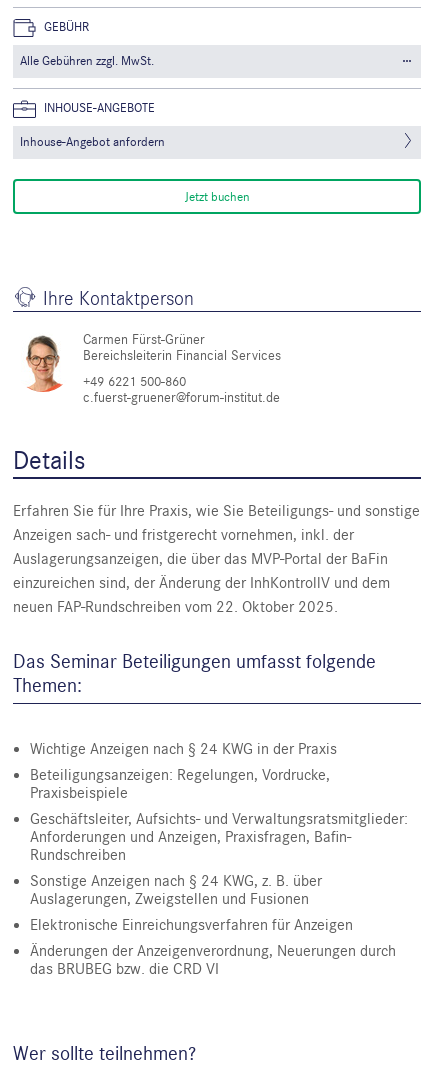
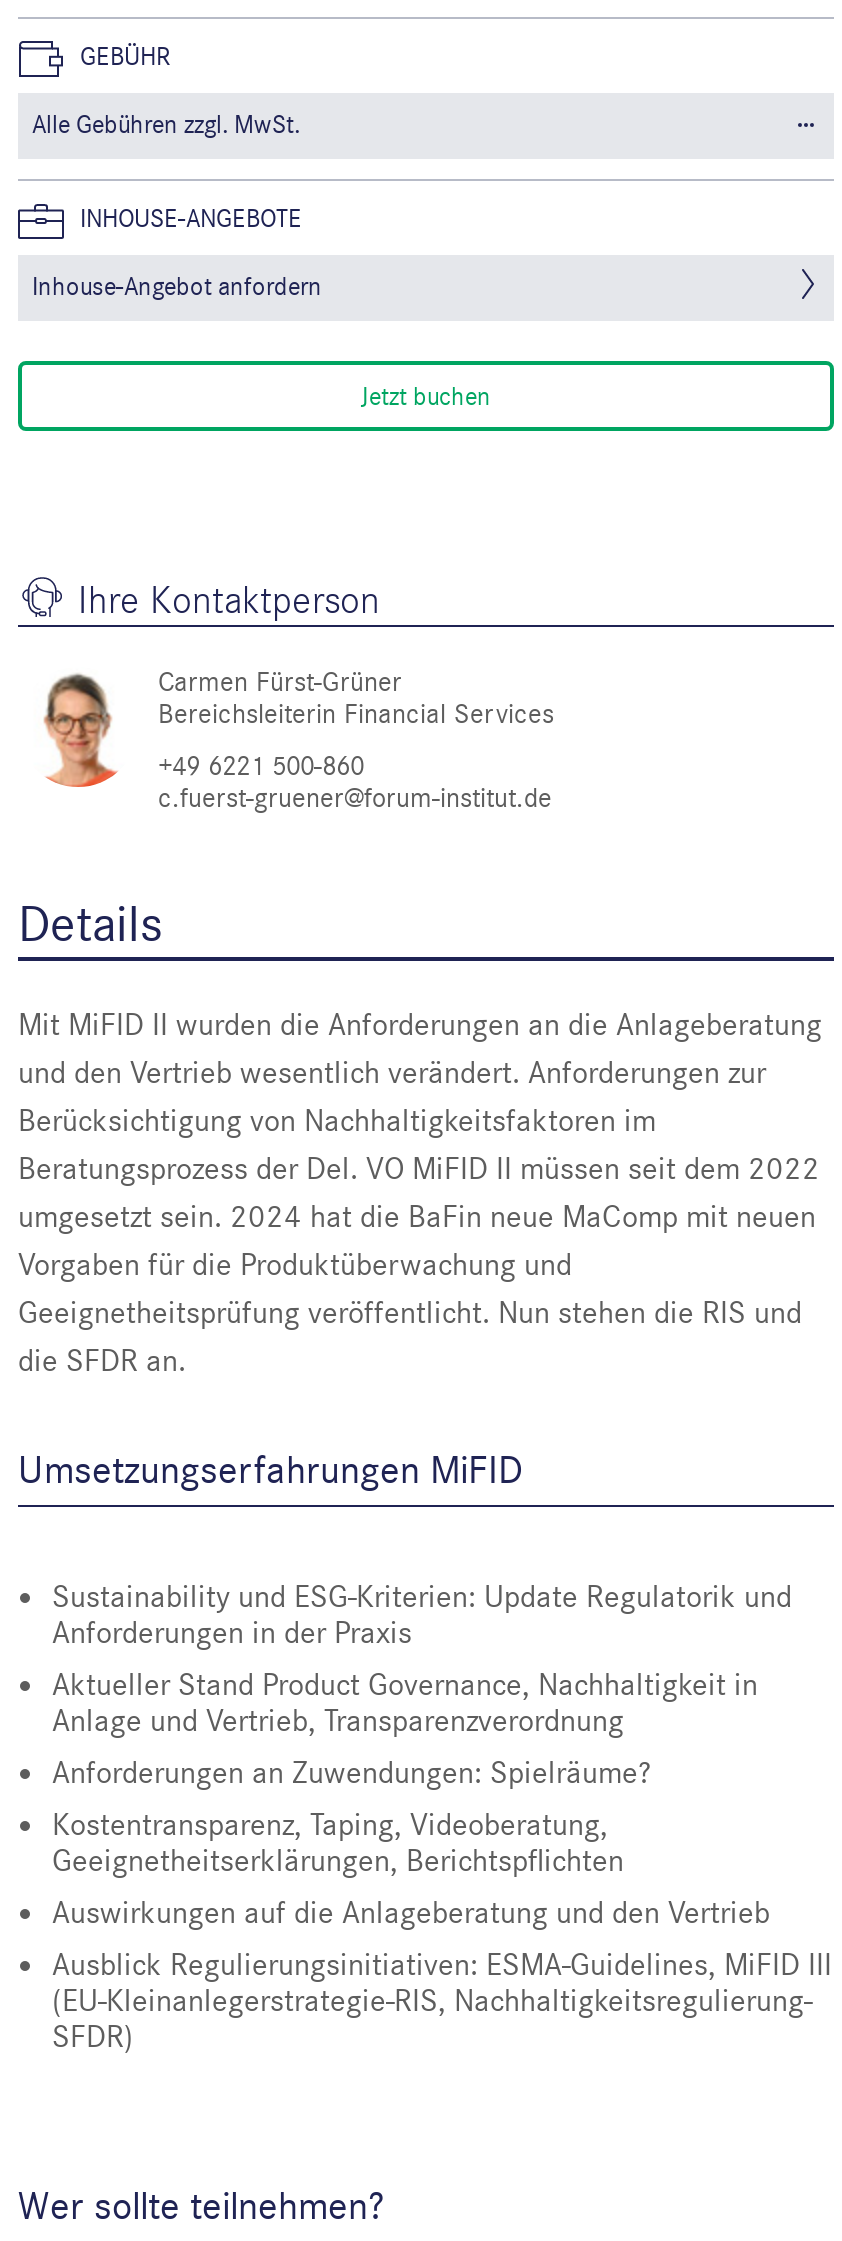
- Erfahren Sie für Ihre Praxis, wie Sie Beteiligungs- und sonstige
- Anzeigen sach- und fristgerecht vornehmen, inkl. der
- Auslagerungsanzeigen, die über das MVP-Portal der BaFin
- einzureichen sind, der Änderung der InhKontrollV und dem
- neuen FAP-Rundschreiben vom 22. Oktober 2025.
+ Mit MiFID II wurden die Anforderungen an die Anlageberatung
+ und den Vertrieb wesentlich verändert. Anforderungen zur
+ Berücksichtigung von Nachhaltigkeitsfaktoren im
+ Beratungsprozess der Del. VO MiFID II müssen seit dem 2022
+ umgesetzt sein. 2024 hat die BaFin neue MaComp mit neuen
+ Vorgaben für die Produktüberwachung und
+ Geeignetheitsprüfung veröffentlicht. Nun stehen die RIS und
+ die SFDR an.

- Das Seminar Beteiligungen umfasst folgende
- Themen:
+ Umsetzungserfahrungen MiFID

- Wichtige Anzeigen nach § 24 KWG in der Praxis
- Beteiligungsanzeigen: Regelungen, Vordrucke,
- Praxisbeispiele
- Geschäftsleiter, Aufsichts- und Verwaltungsratsmitglieder:
- Anforderungen und Anzeigen, Praxisfragen, Bafin-
- Rundschreiben
- Sonstige Anzeigen nach § 24 KWG, z. B. über
- Auslagerungen, Zweigstellen und Fusionen
- Elektronische Einreichungsverfahren für Anzeigen
- Änderungen der Anzeigenverordnung, Neuerungen durch
- das BRUBEG bzw. die CRD VI
+ Sustainability und ESG-Kriterien: Update Regulatorik und
+ Anforderungen in der Praxis
+ Aktueller Stand Product Governance, Nachhaltigkeit in
+ Anlage und Vertrieb, Transparenzverordnung
+ Anforderungen an Zuwendungen: Spielräume?
+ Kostentransparenz, Taping, Videoberatung,
+ Geeignetheitserklärungen, Berichtspflichten
+ Auswirkungen auf die Anlageberatung und den Vertrieb
+ Ausblick Regulierungsinitiativen: ESMA-Guidelines, MiFID III
+ (EU-Kleinanlegerstrategie-RIS, Nachhaltigkeitsregulierung-
+ SFDR)
